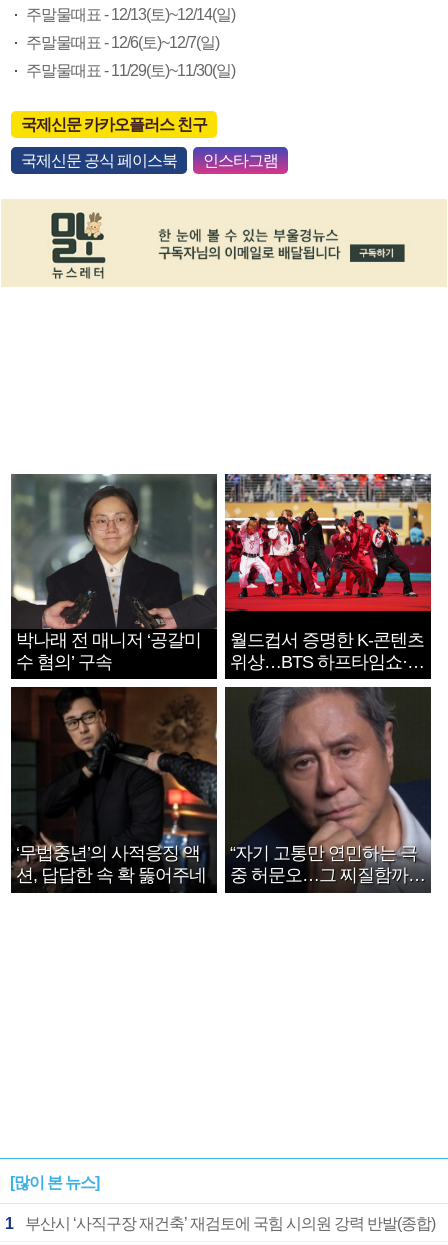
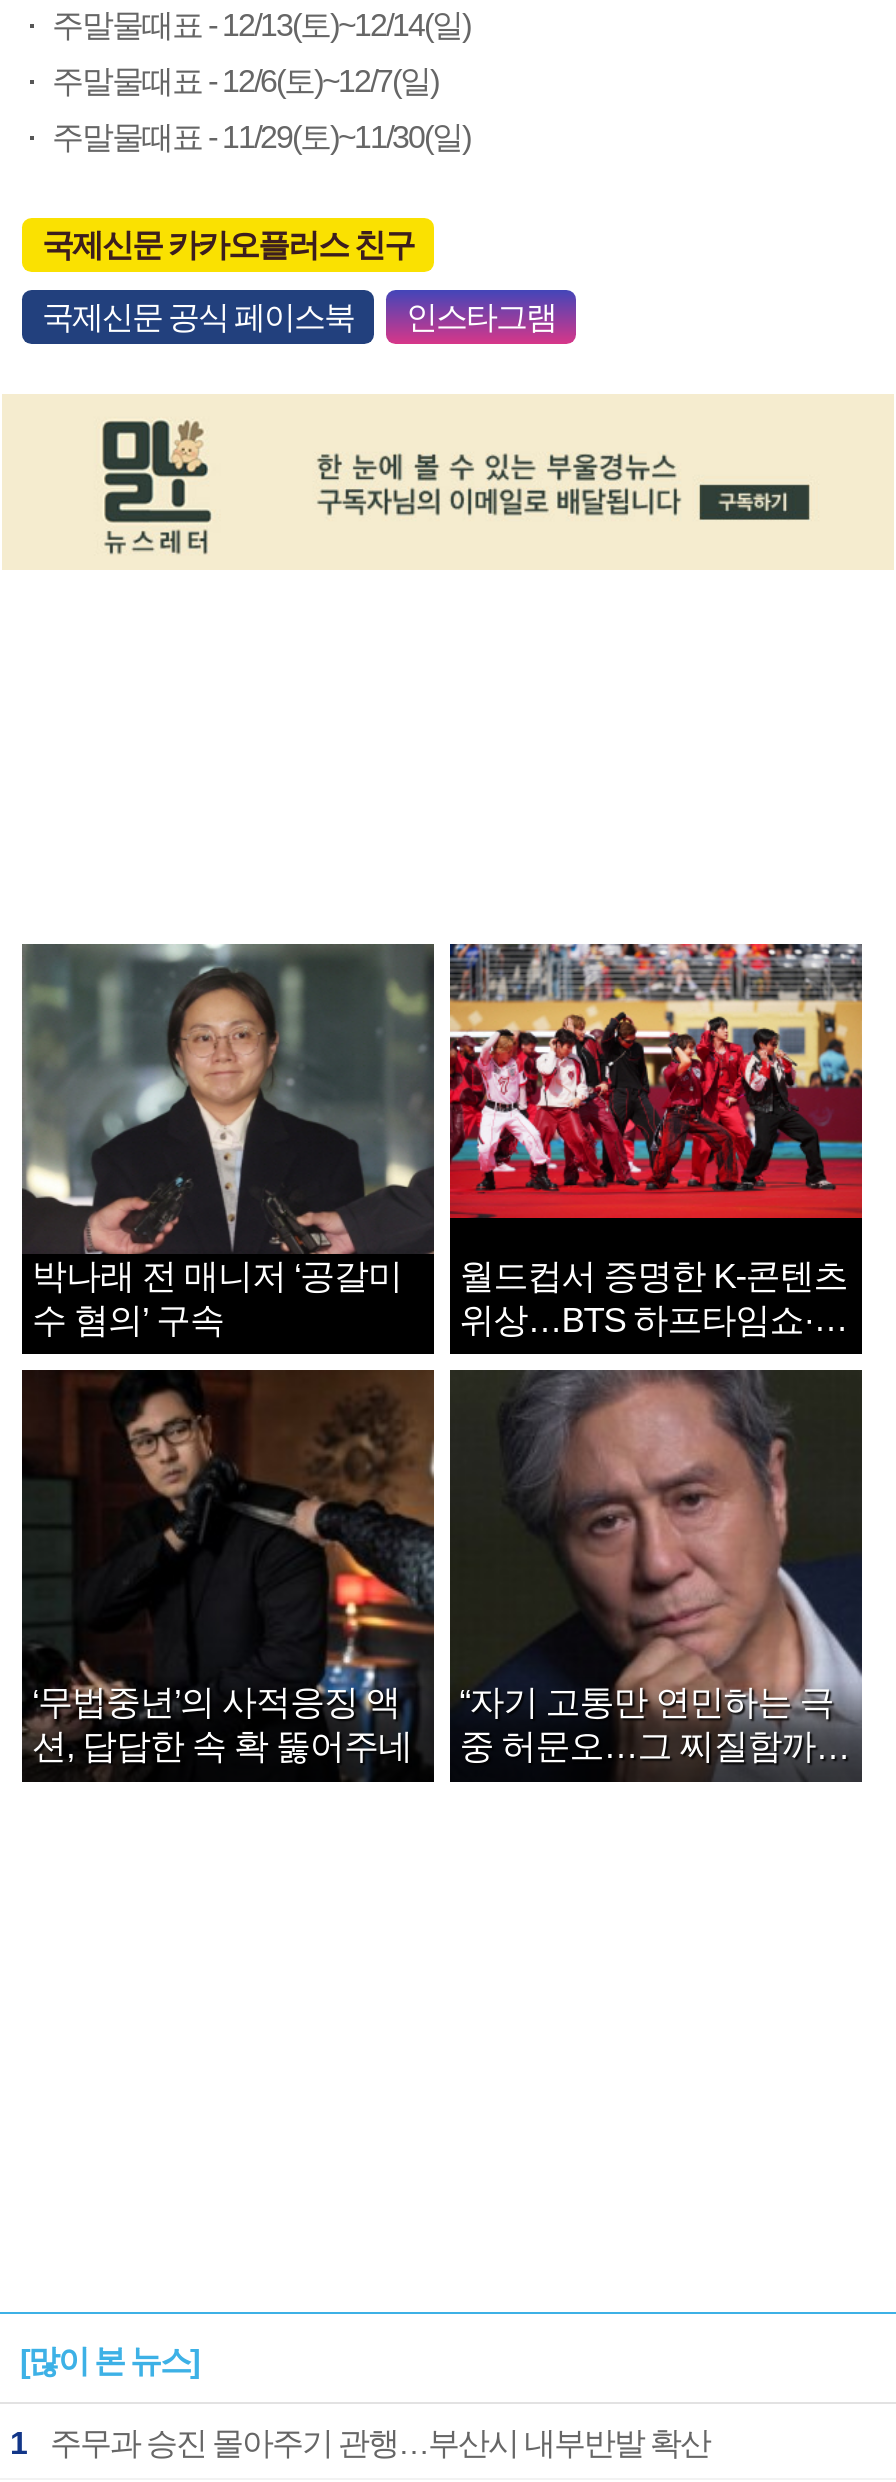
- 부산시 ‘사직구장 재건축’ 재검토에 국힘 시의원 강력 반발(종합)
+ 주무과 승진 몰아주기 관행…부산시 내부반발 확산
